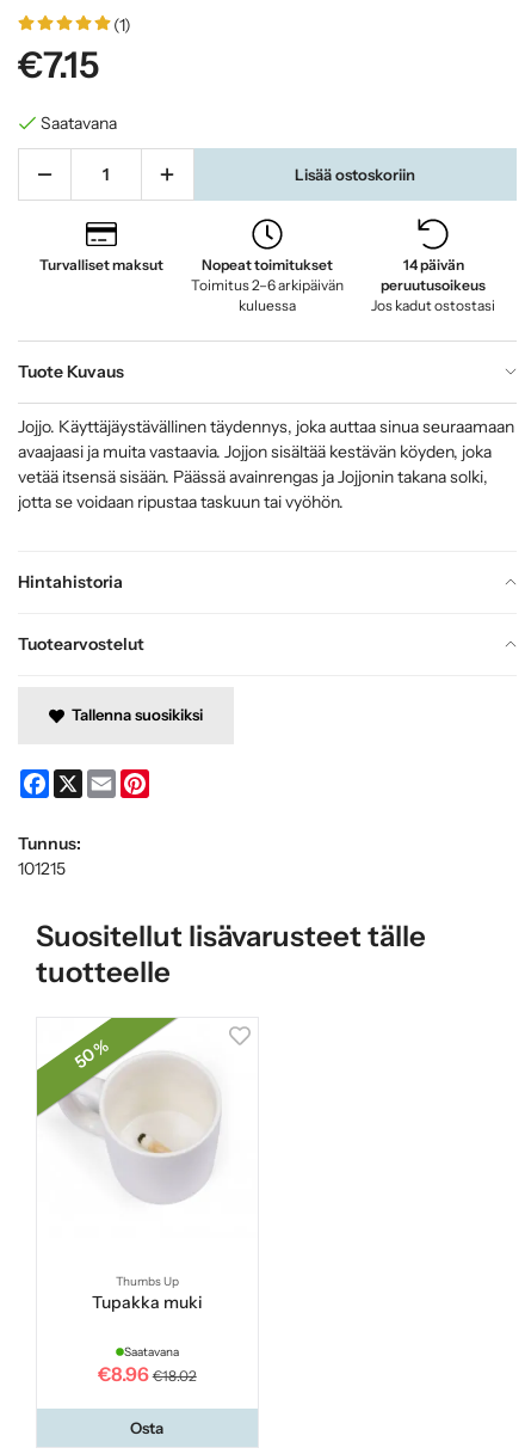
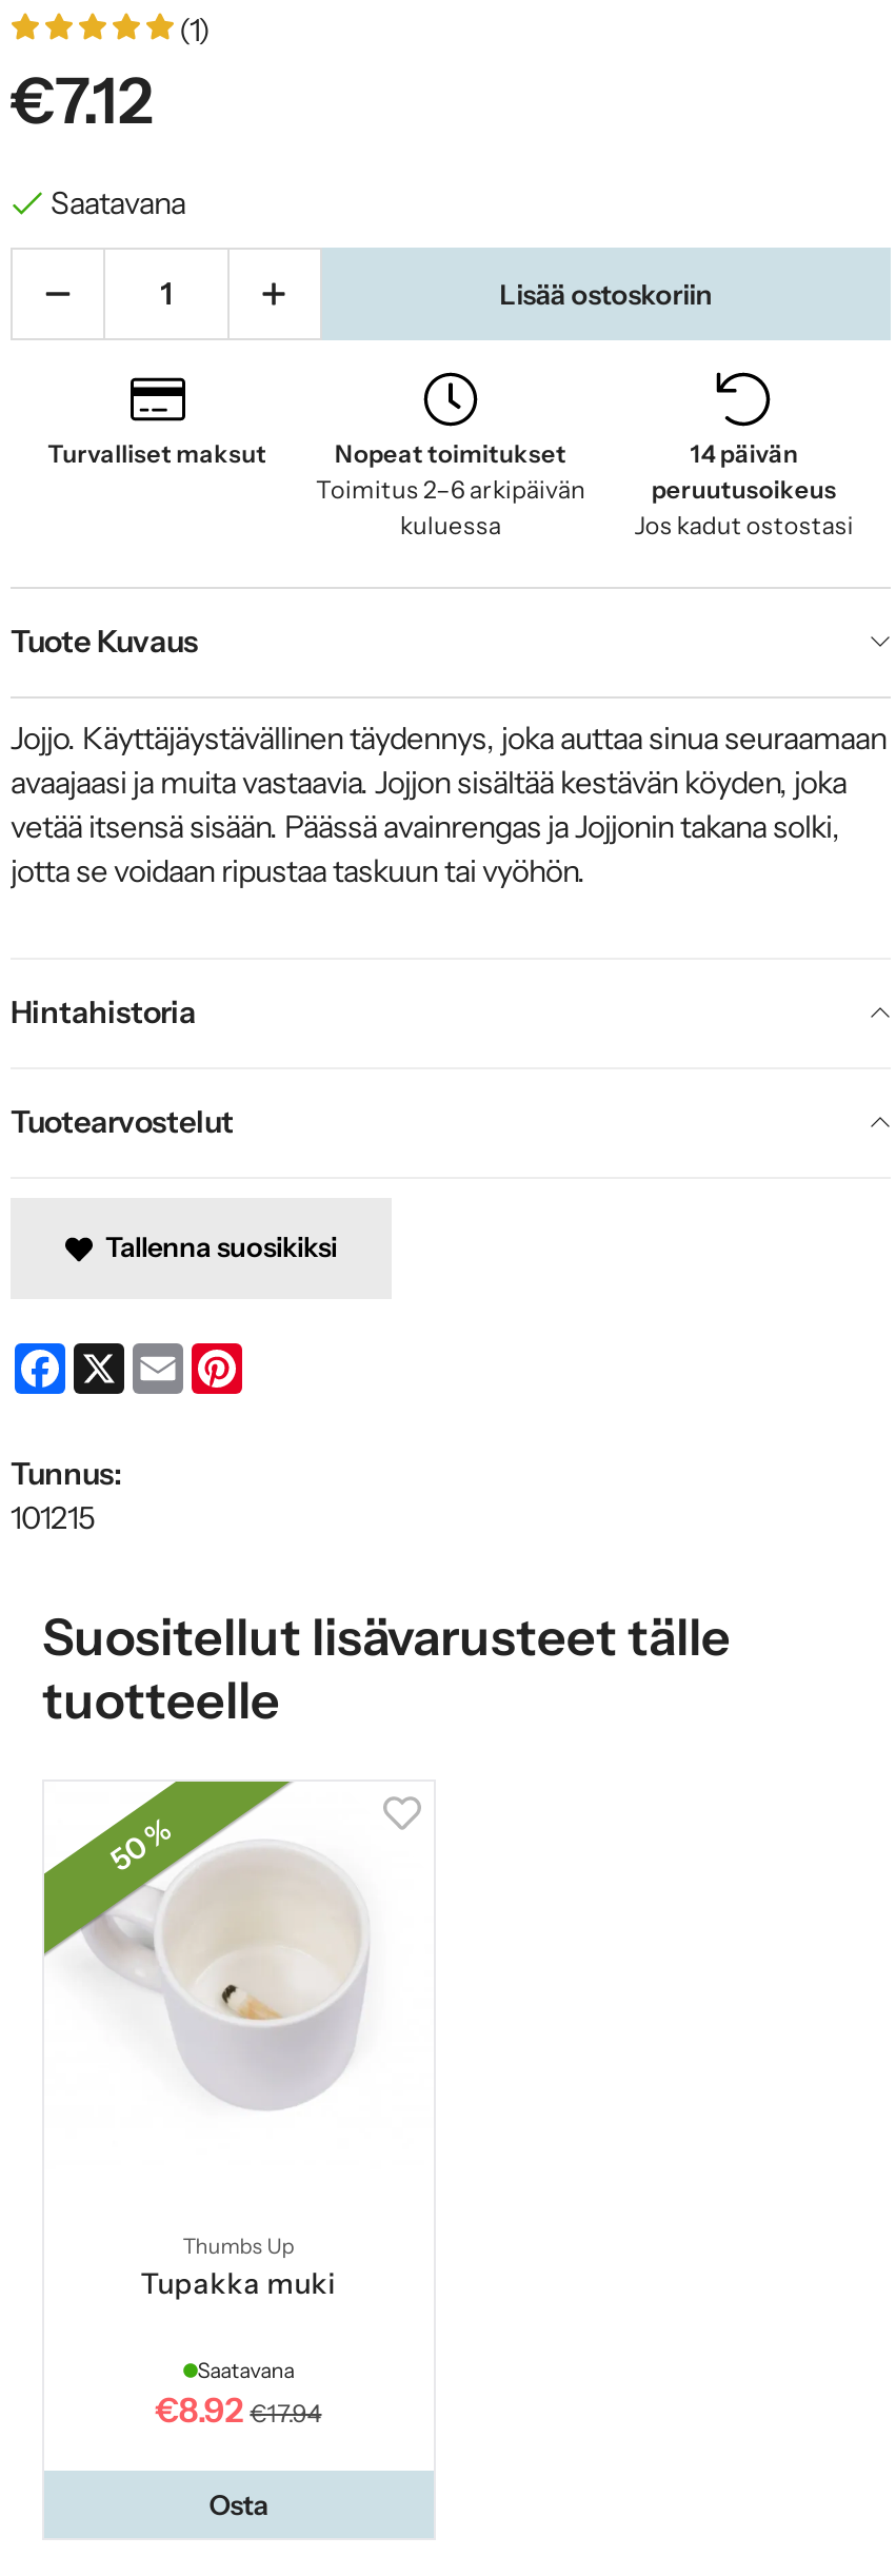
- €7.15
+ €7.12

- €8.96 €18.02
+ €8.92 €17.94
